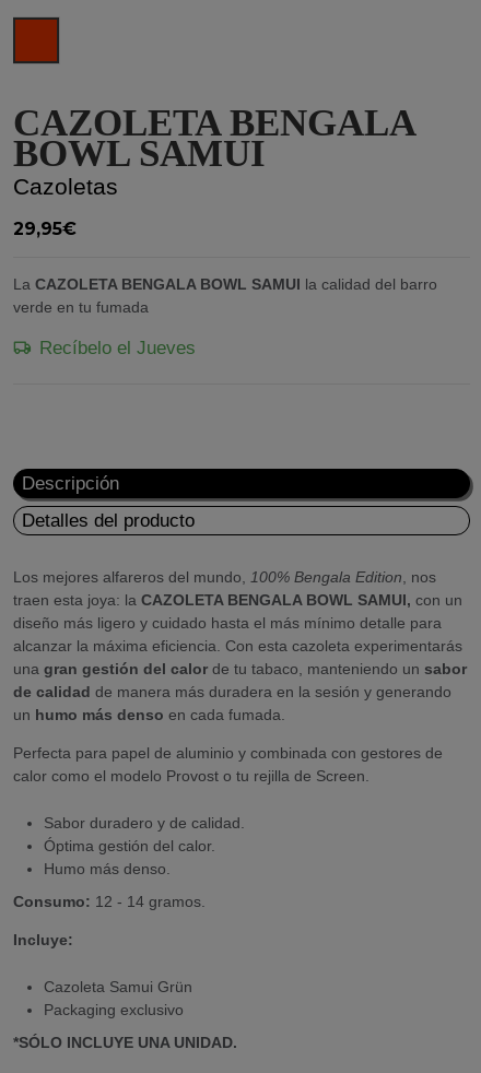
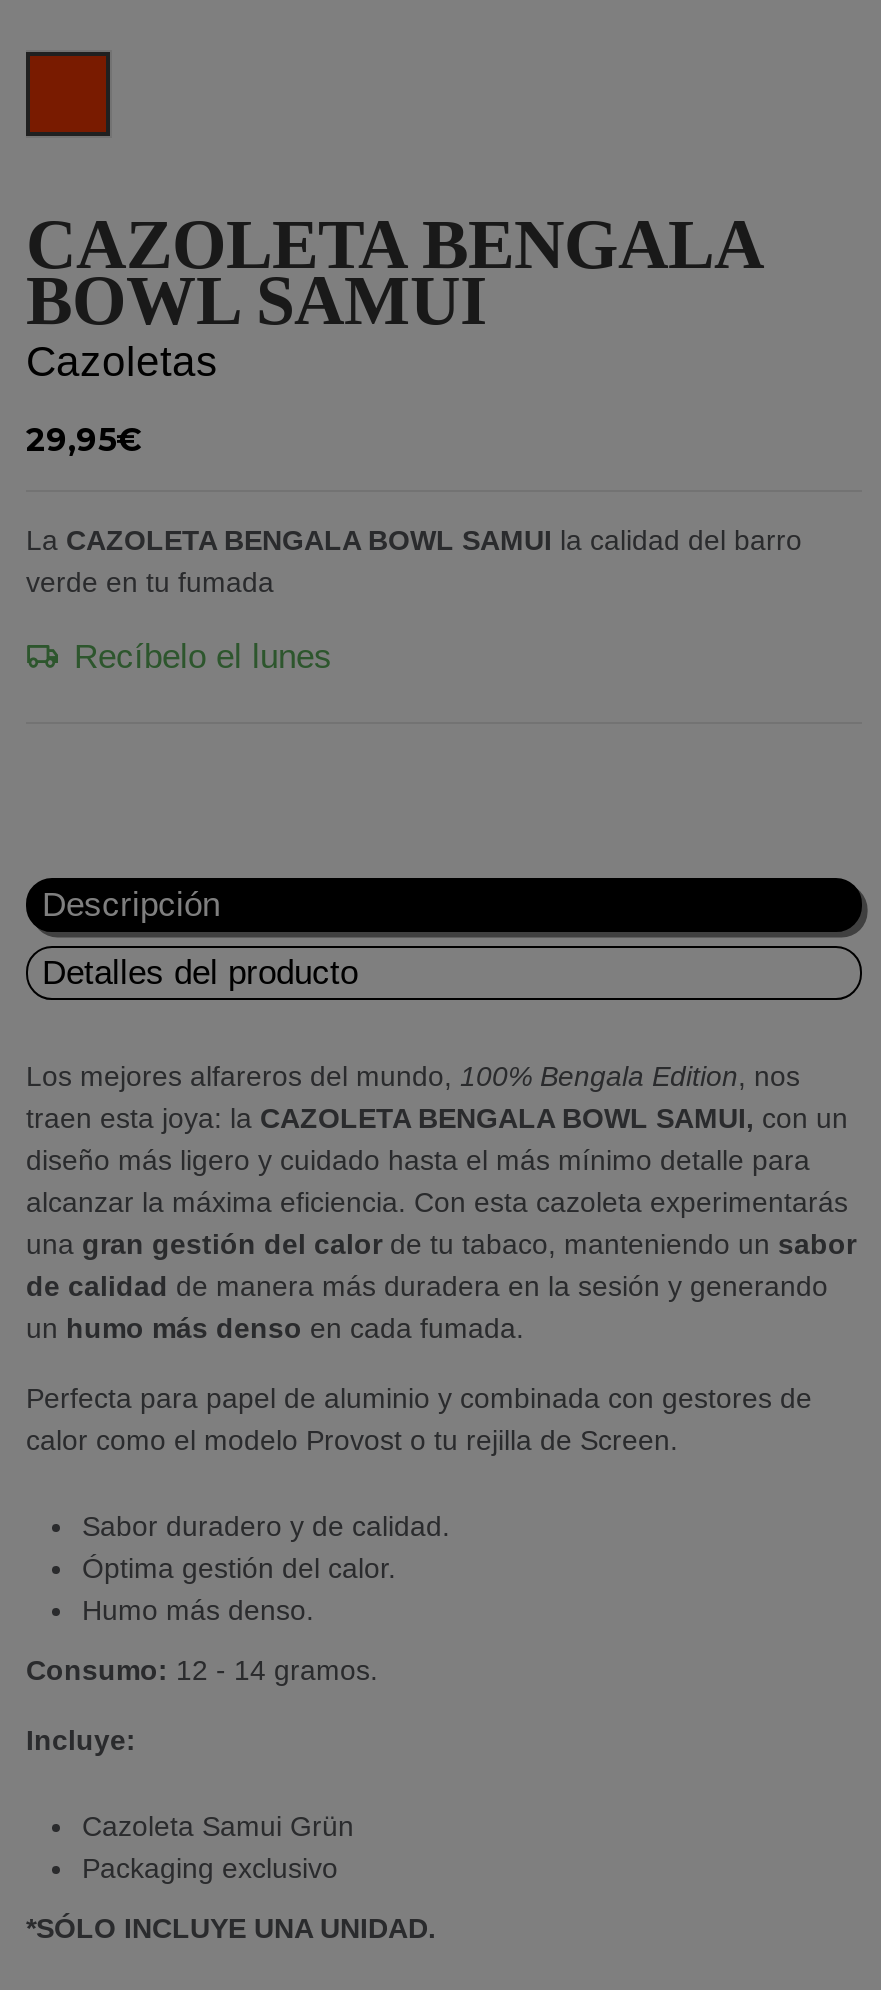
- Recíbelo el Jueves
+ Recíbelo el lunes
